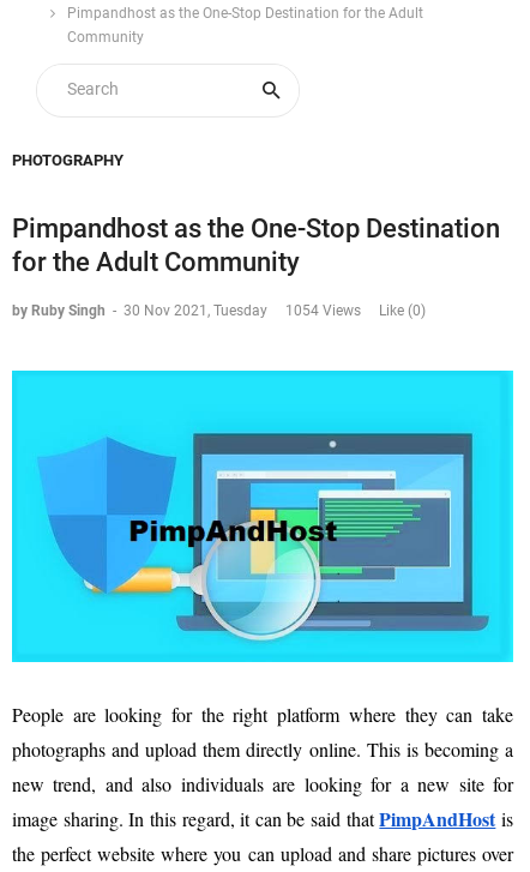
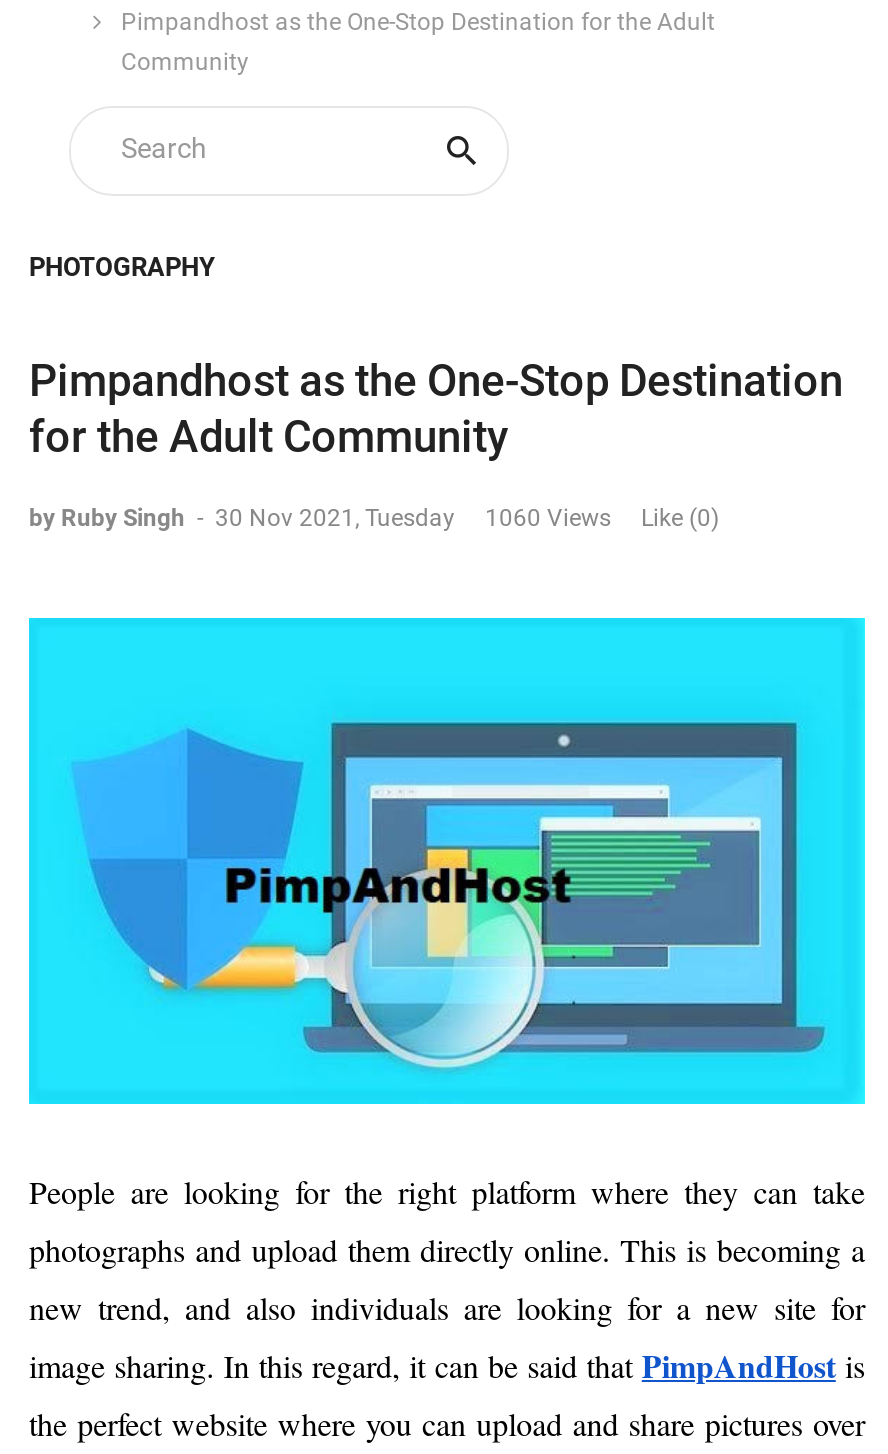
- by Ruby Singh - 30 Nov 2021, Tuesday 1054 Views Like (0)
+ by Ruby Singh - 30 Nov 2021, Tuesday 1060 Views Like (0)
